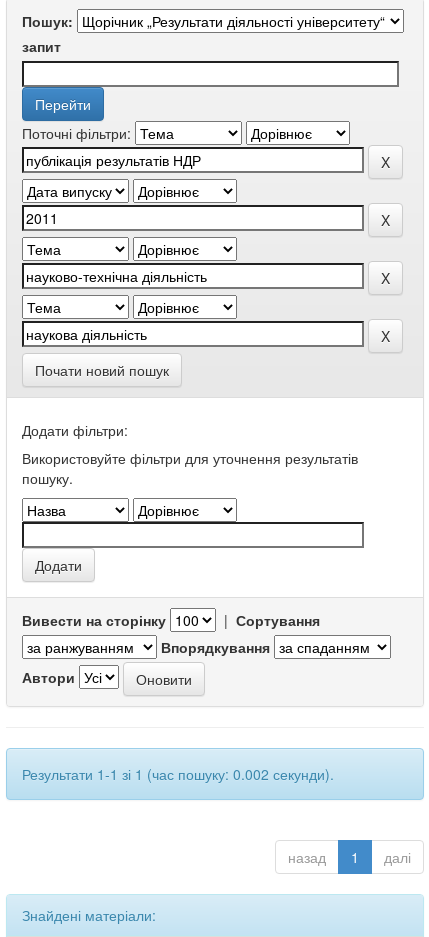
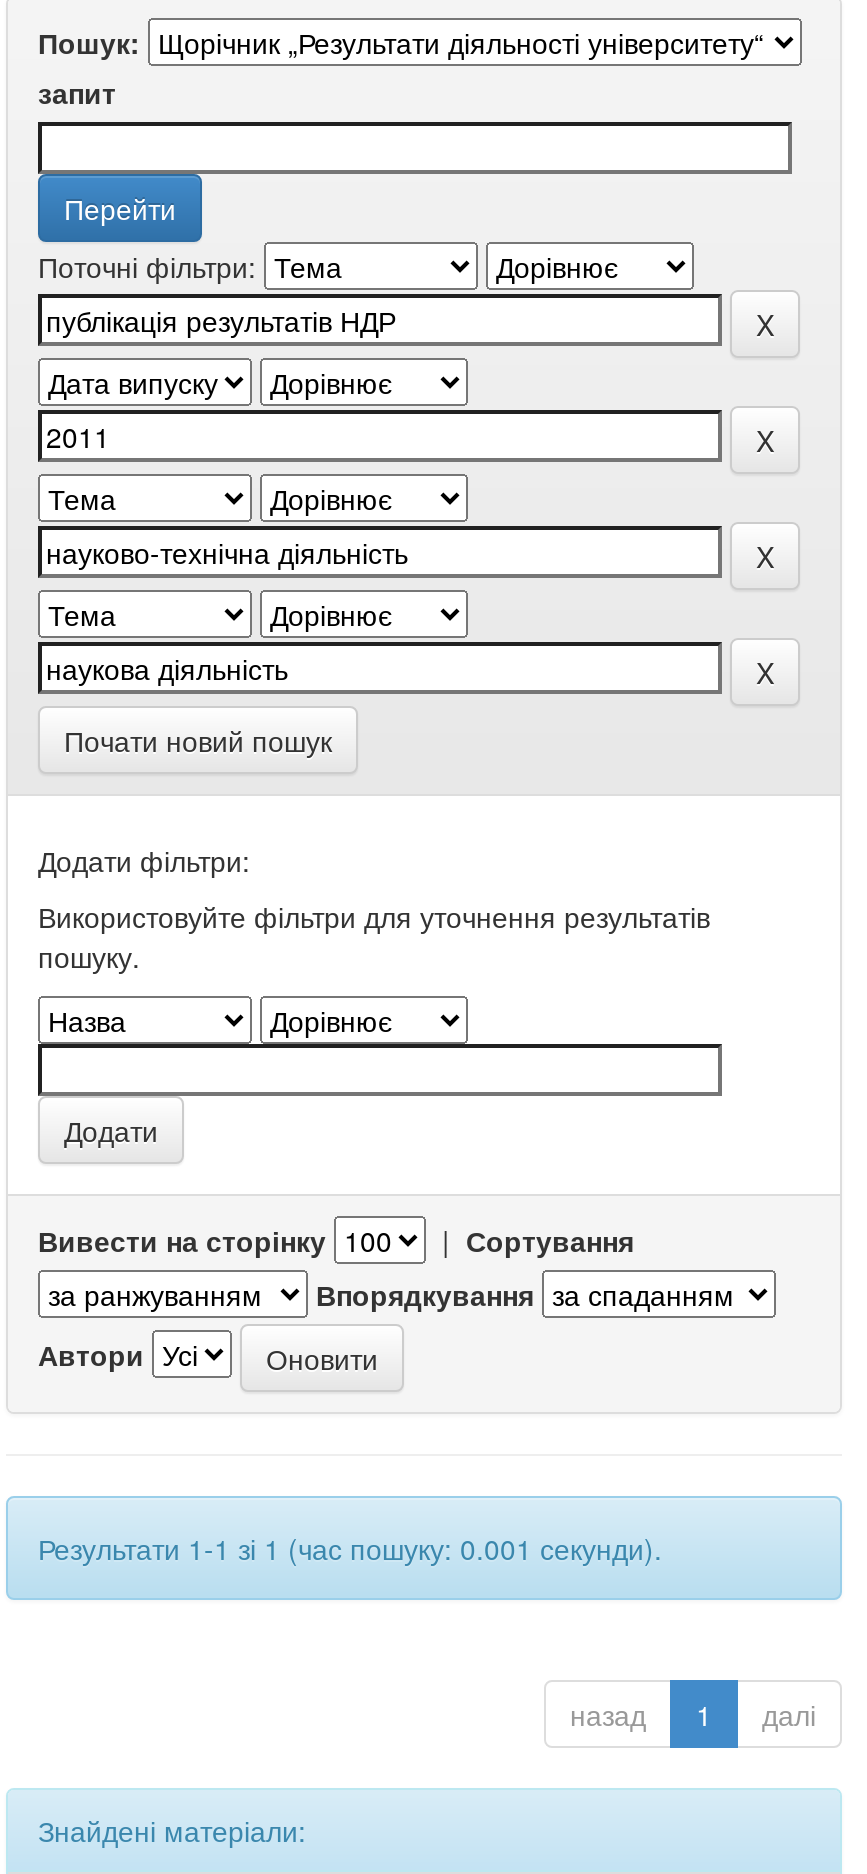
- Результати 1-1 зі 1 (час пошуку: 0.002 секунди).
+ Результати 1-1 зі 1 (час пошуку: 0.001 секунди).
